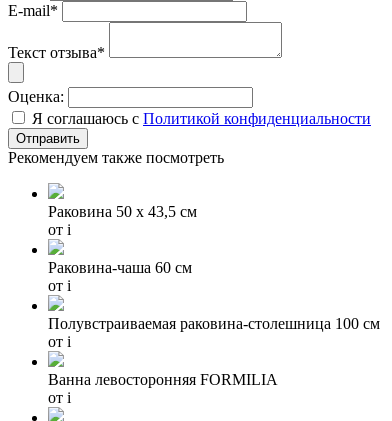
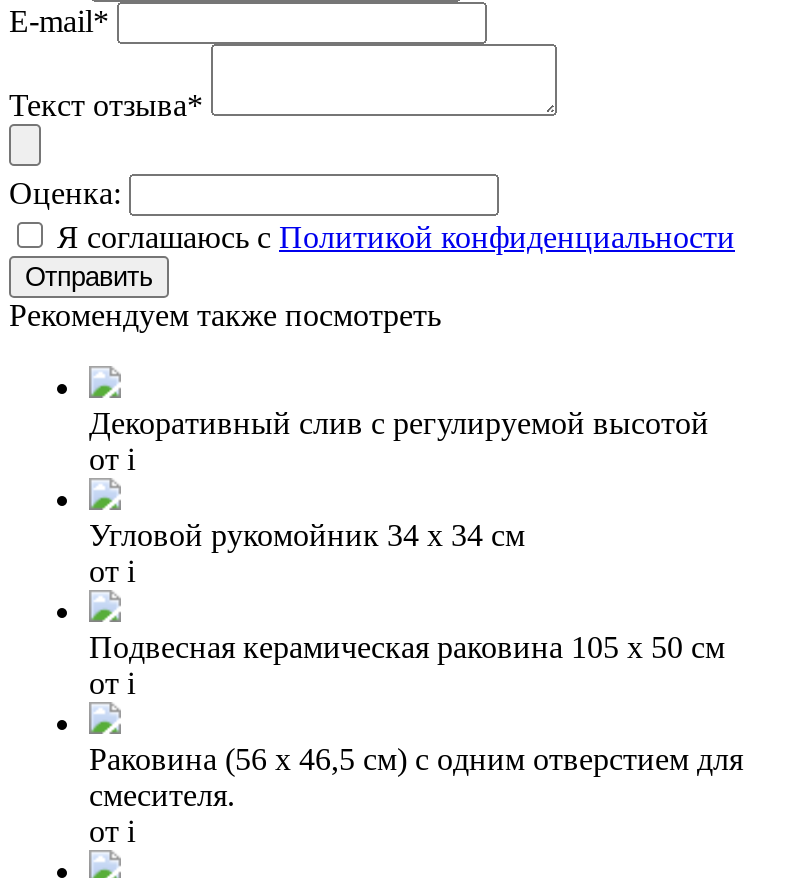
- Раковина 50 x 43,5 см
+ Декоративный слив с регулируемой высотой

- Раковина-чаша 60 см
+ Угловой рукомойник 34 х 34 см

- Полувстраиваемая раковина-столешница 100 см
+ Подвесная керамическая раковина 105 х 50 см

- Ванна левосторонняя FORMILIA
+ Раковина (56 х 46,5 см) с одним отверстием для
+ смесителя.
